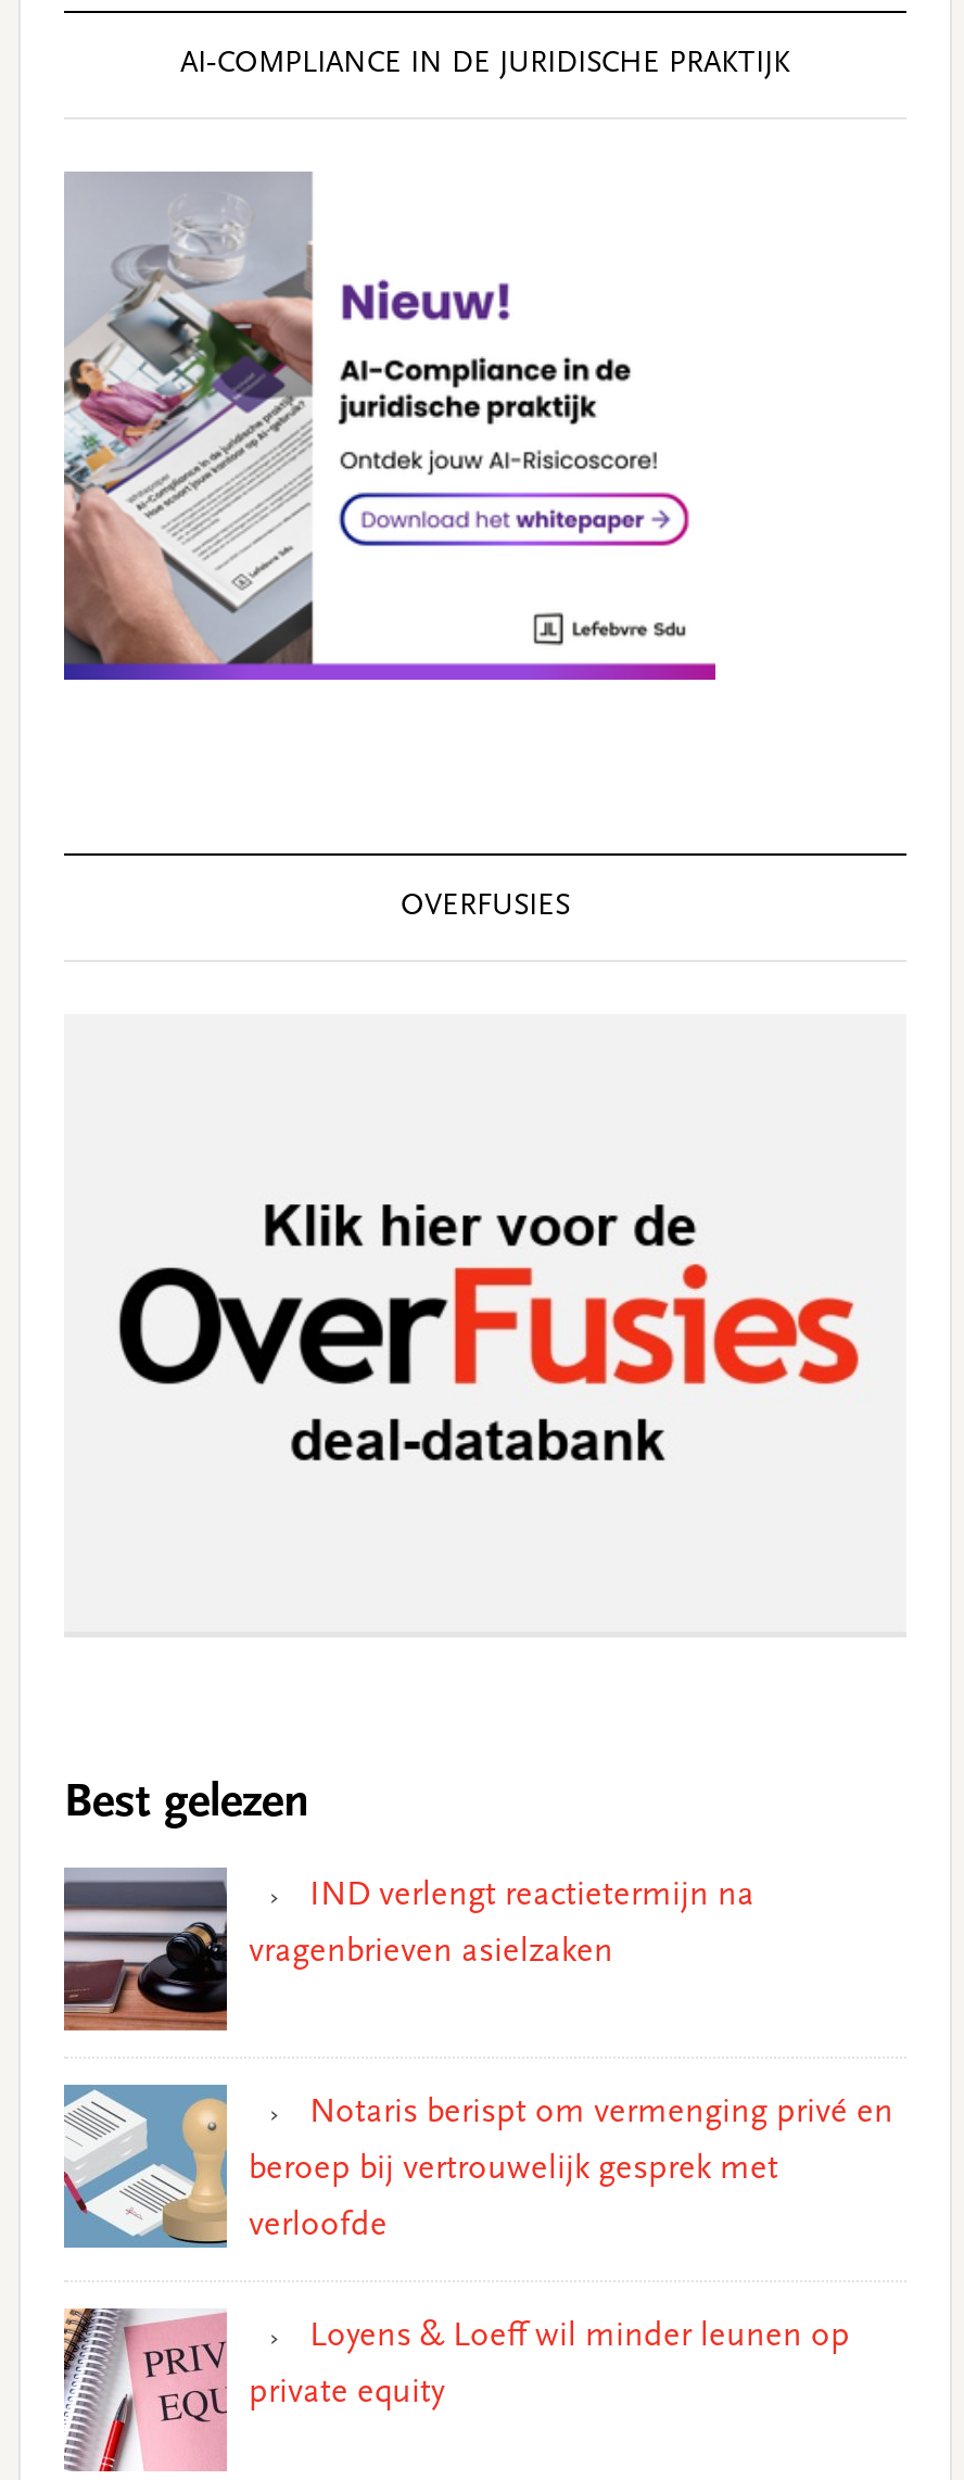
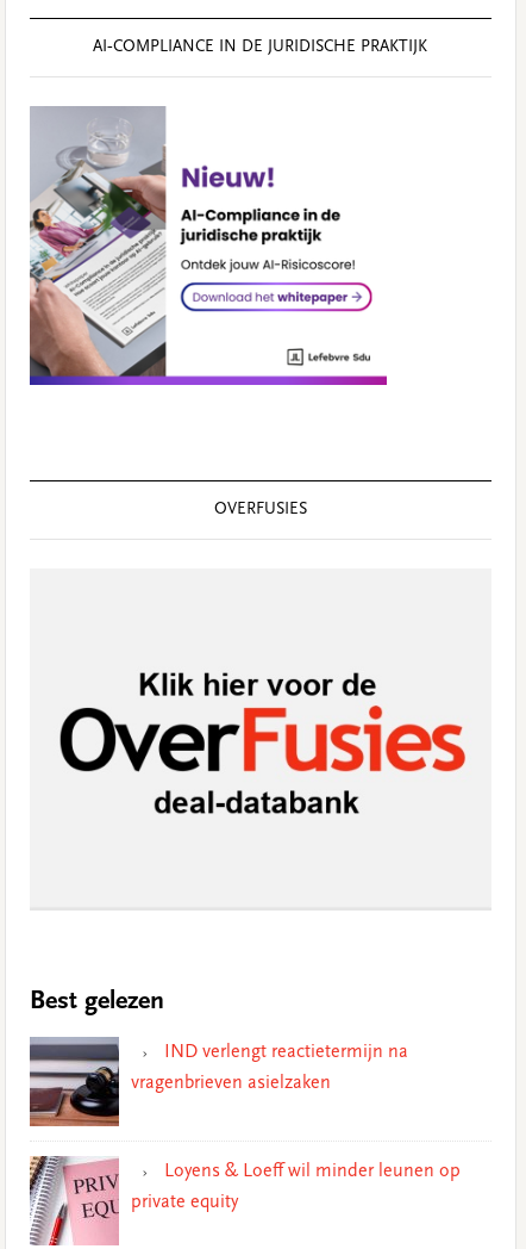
- [image]
- Notaris berispt om vermenging privé en
- beroep bij vertrouwelijk gesprek met
- verloofde
